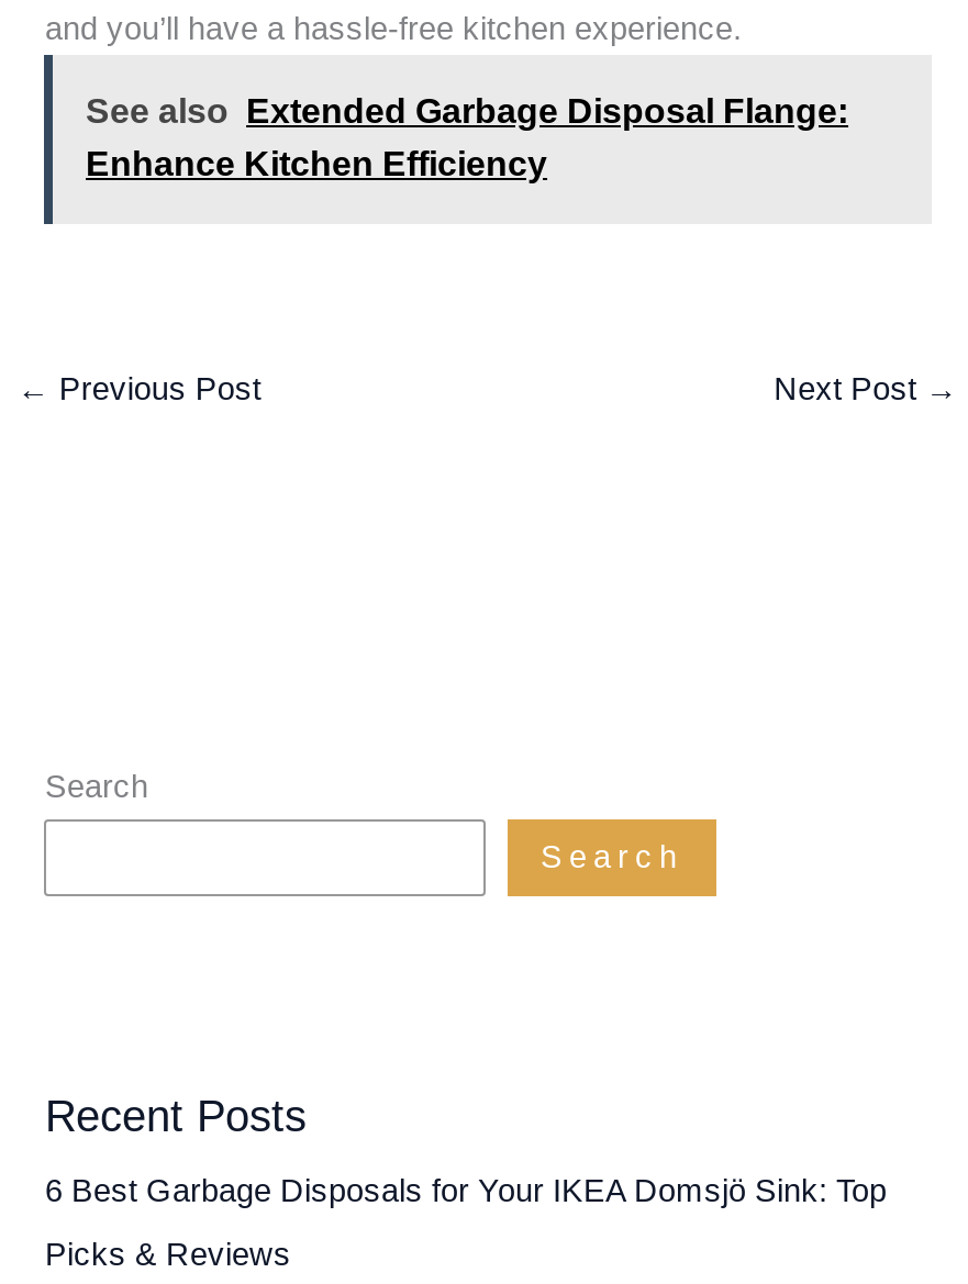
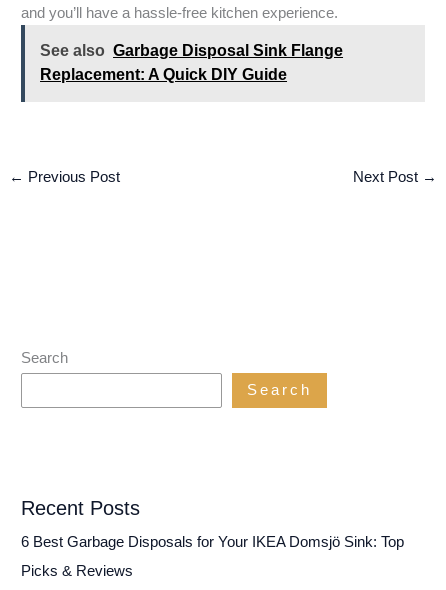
- See also Extended Garbage Disposal Flange:
- Enhance Kitchen Efficiency
+ See also Garbage Disposal Sink Flange
+ Replacement: A Quick DIY Guide
